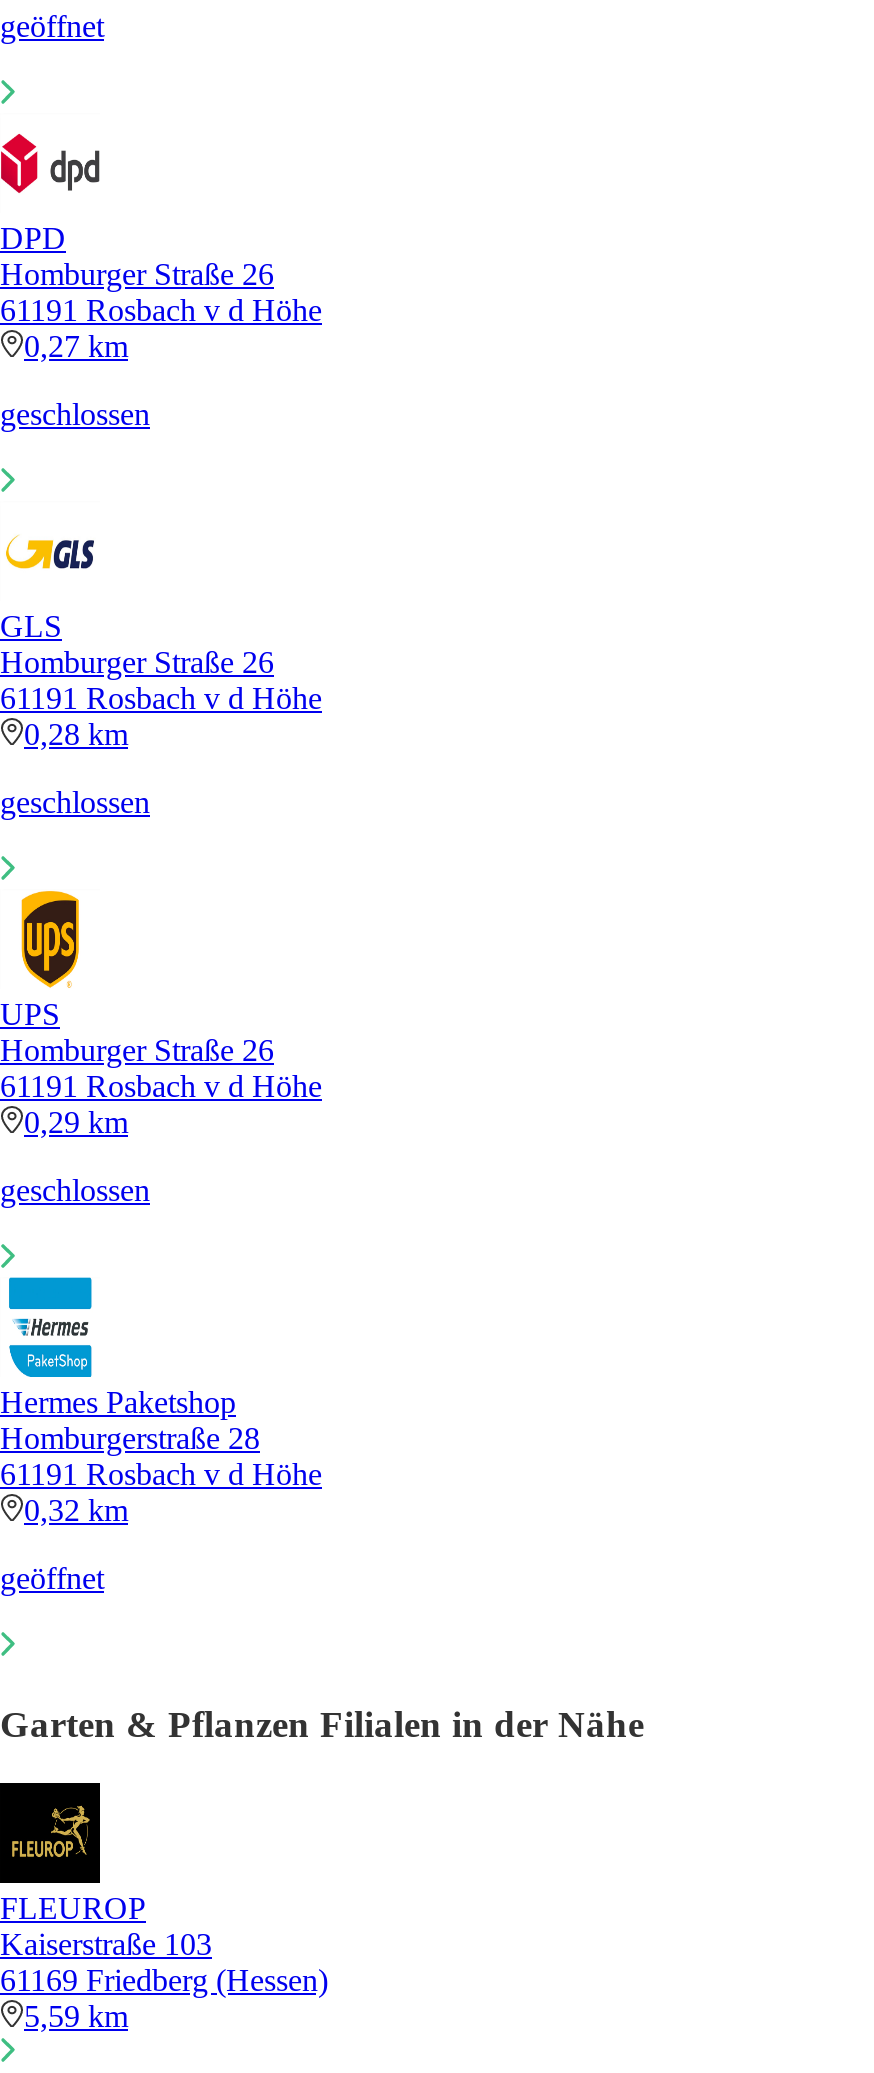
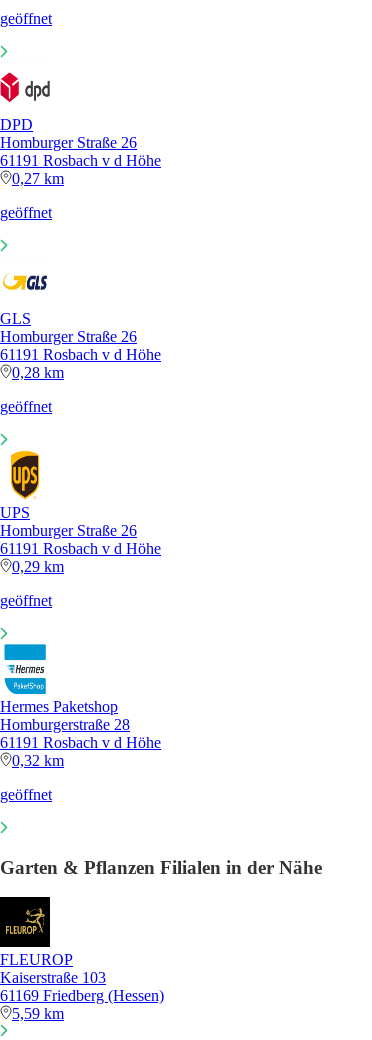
- geschlossen
+ geöffnet

- geschlossen
+ geöffnet

- geschlossen
+ geöffnet
